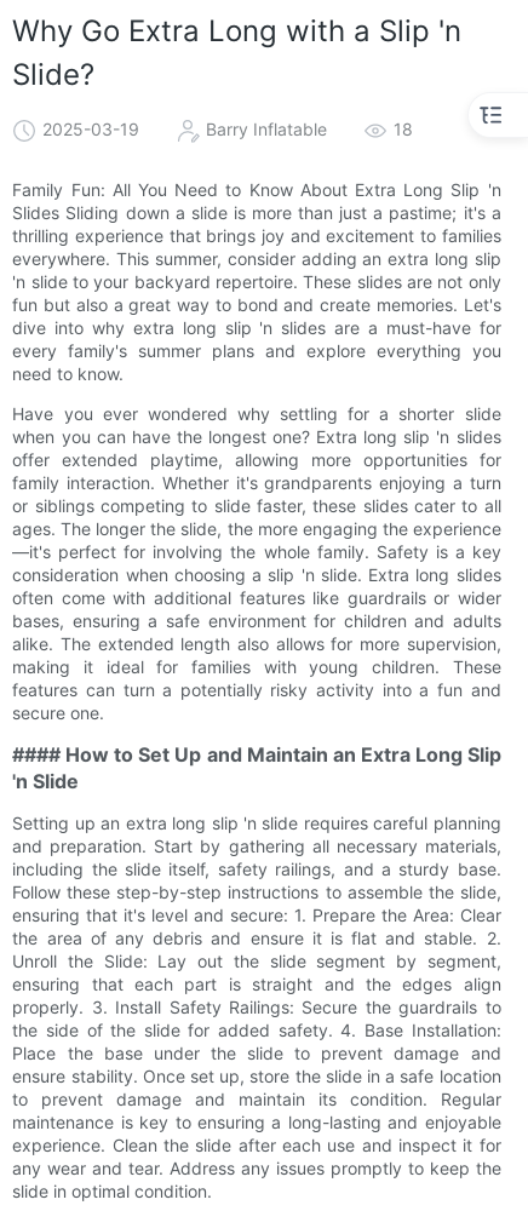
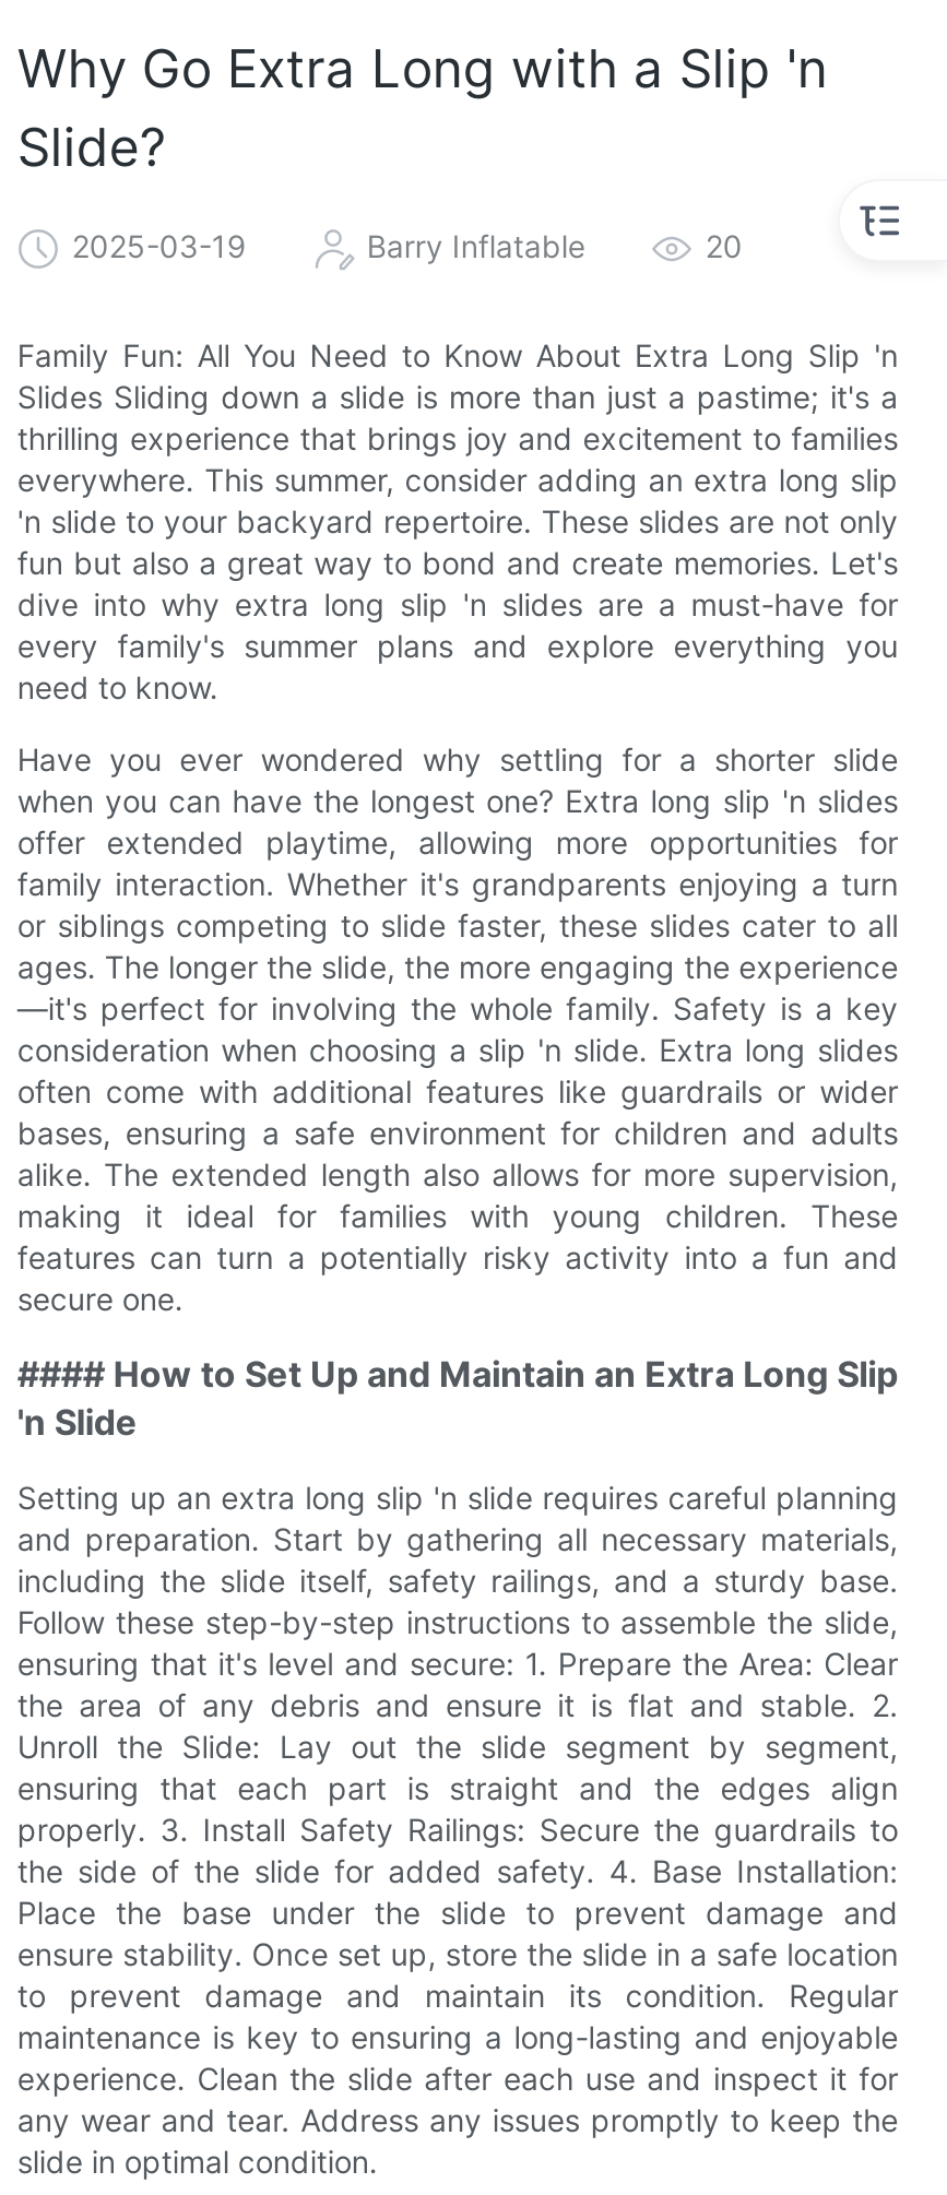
- 18
+ 20
